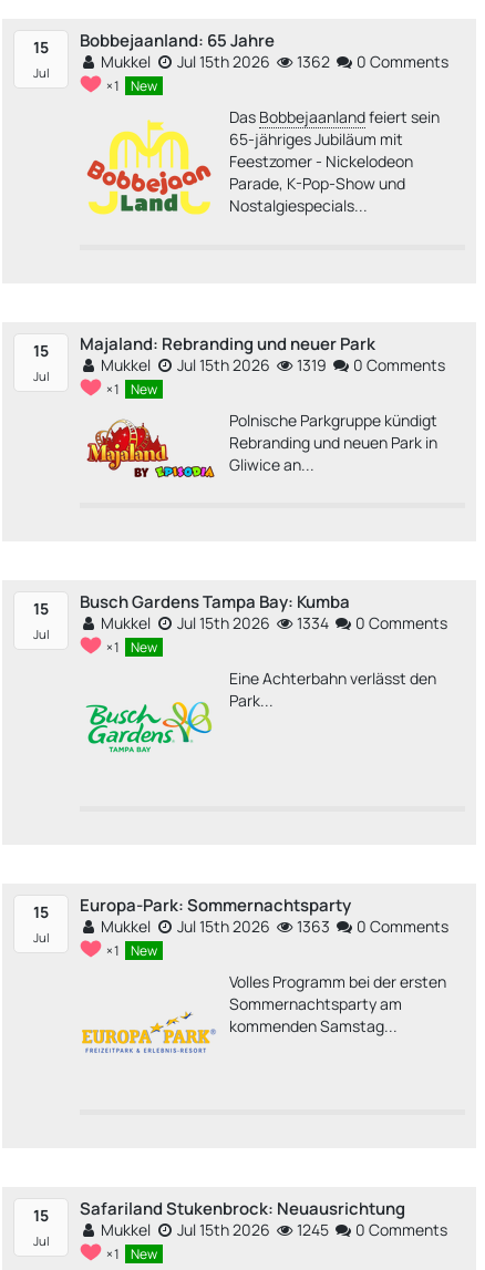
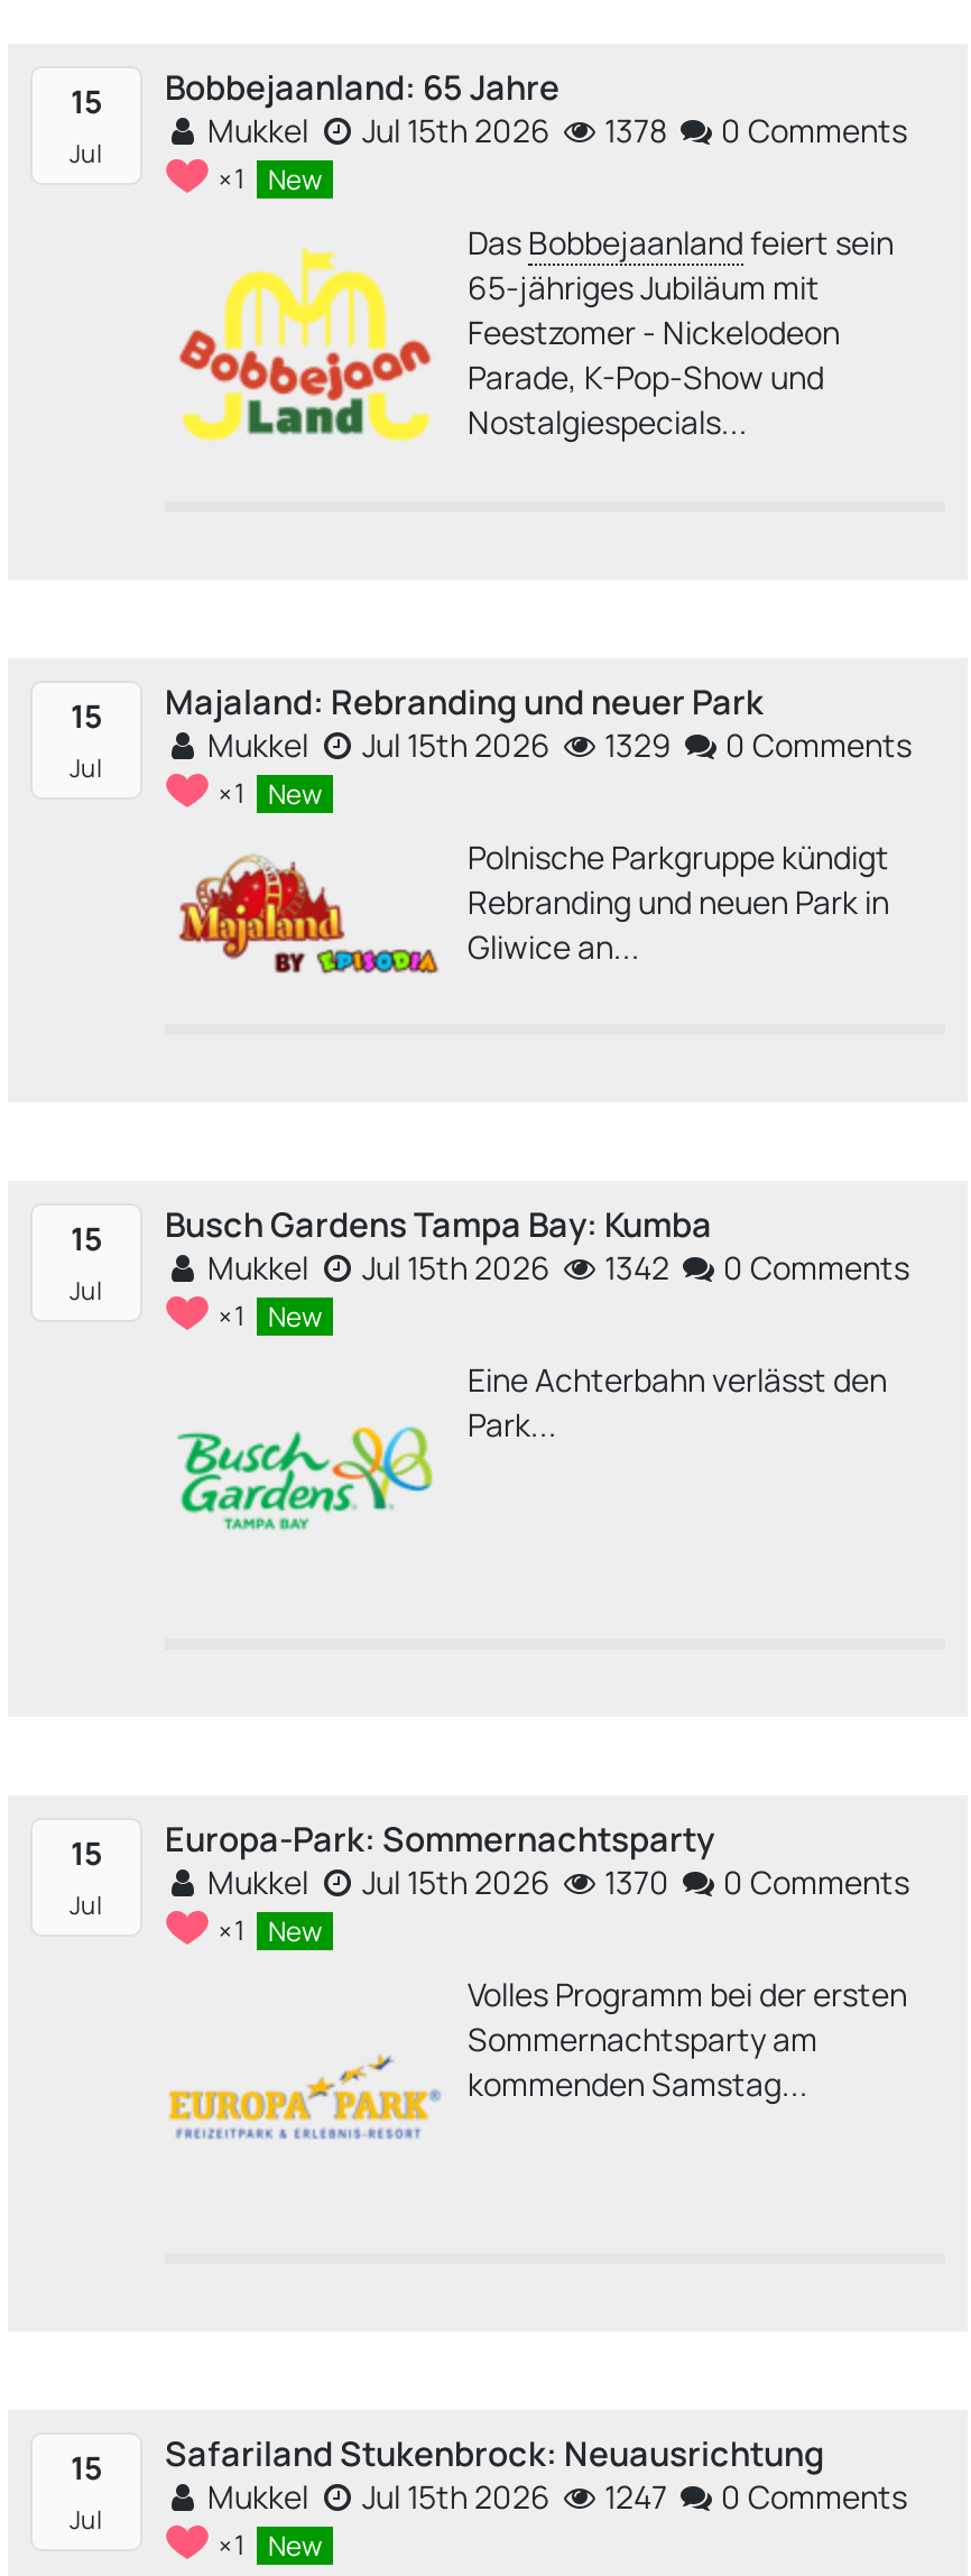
- Mukkel Jul 15th 2026 1362 0 Comments
+ Mukkel Jul 15th 2026 1378 0 Comments

- Mukkel Jul 15th 2026 1319 0 Comments
+ Mukkel Jul 15th 2026 1329 0 Comments

- Mukkel Jul 15th 2026 1334 0 Comments
+ Mukkel Jul 15th 2026 1342 0 Comments

- Mukkel Jul 15th 2026 1363 0 Comments
+ Mukkel Jul 15th 2026 1370 0 Comments

- Mukkel Jul 15th 2026 1245 0 Comments
+ Mukkel Jul 15th 2026 1247 0 Comments
